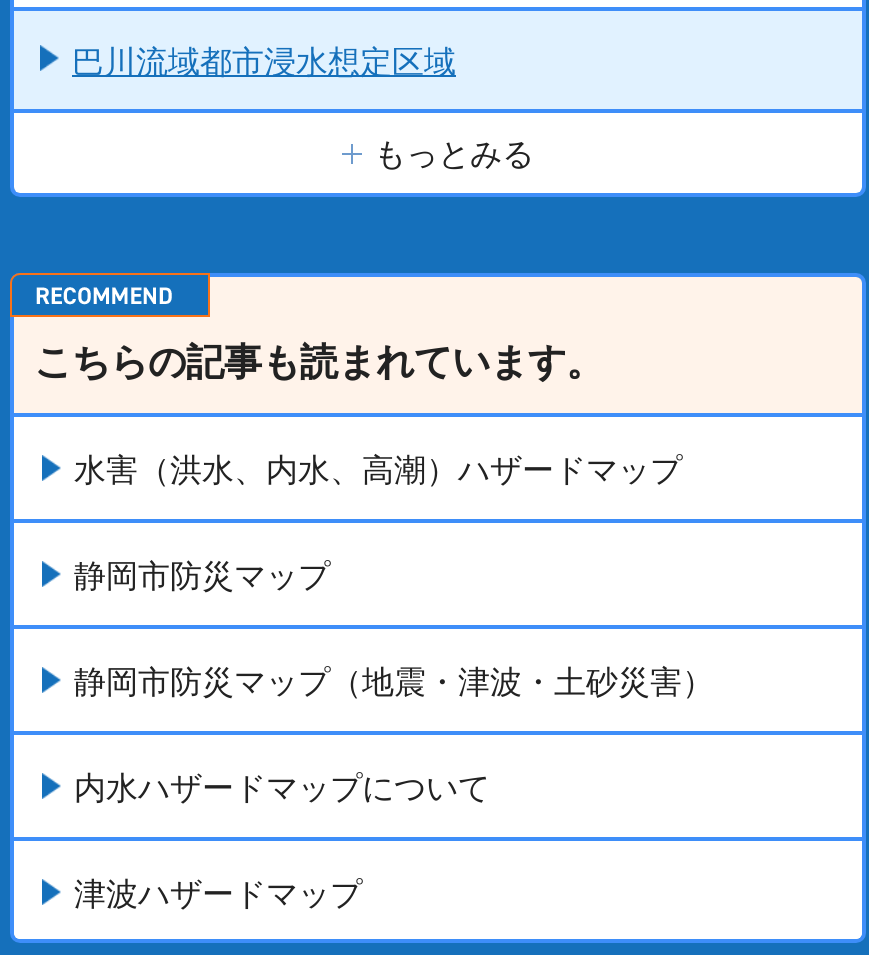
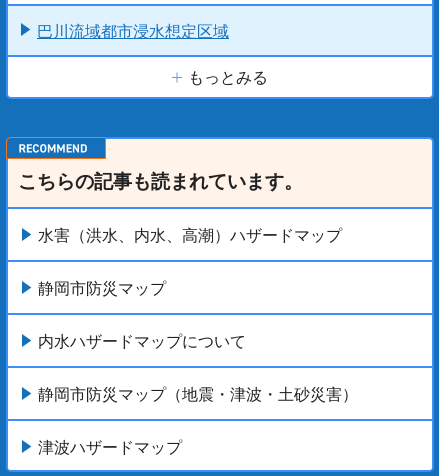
moved down: 静岡市防災マップ（地震・津波・土砂災害）

moved up: 内水ハザードマップについて
